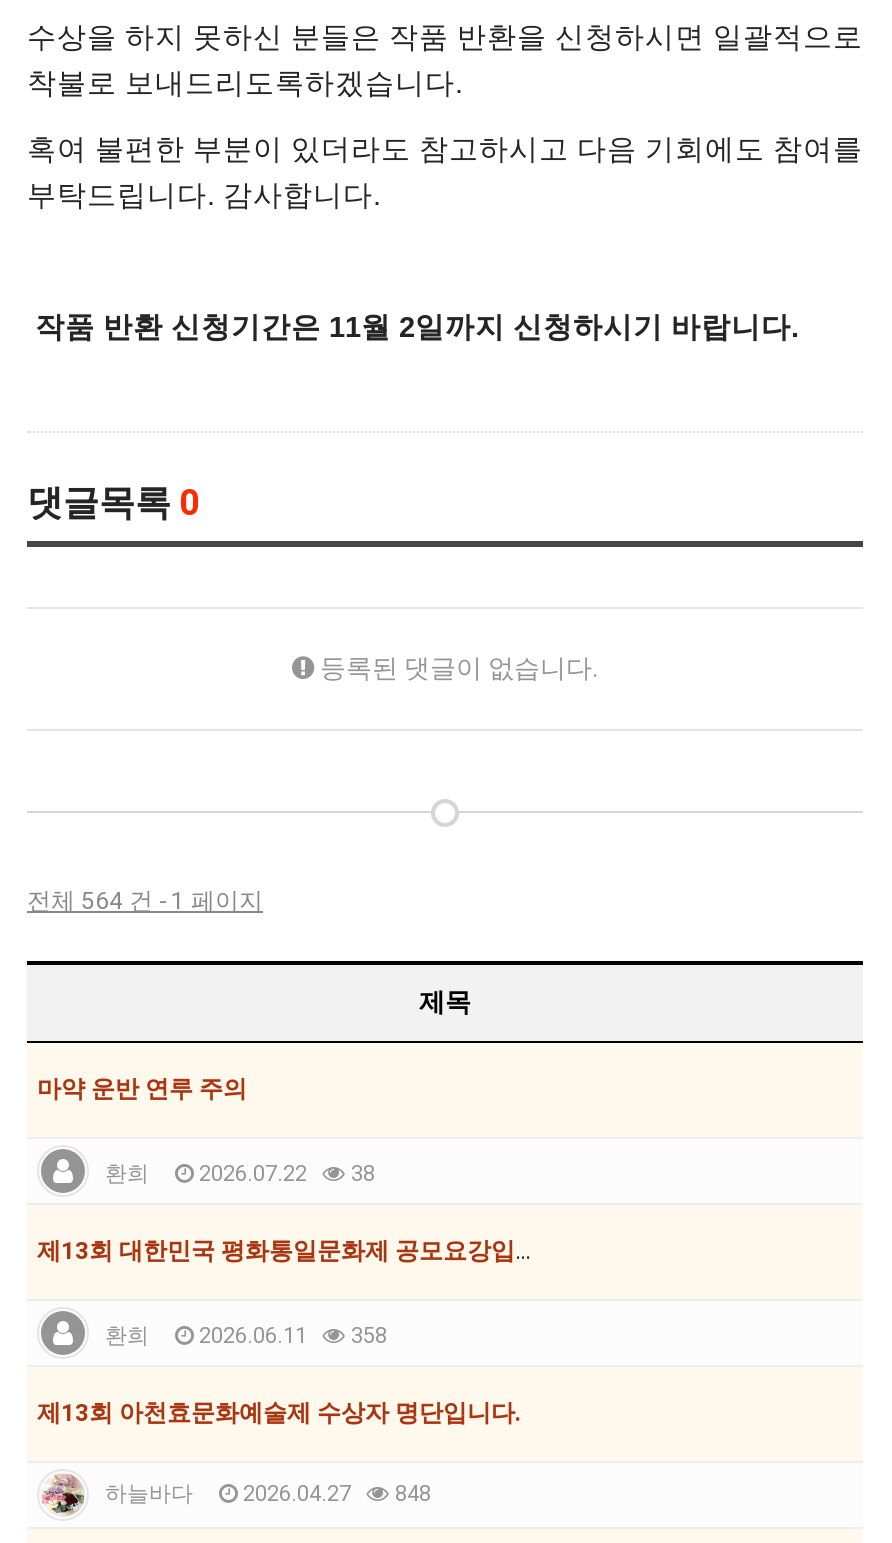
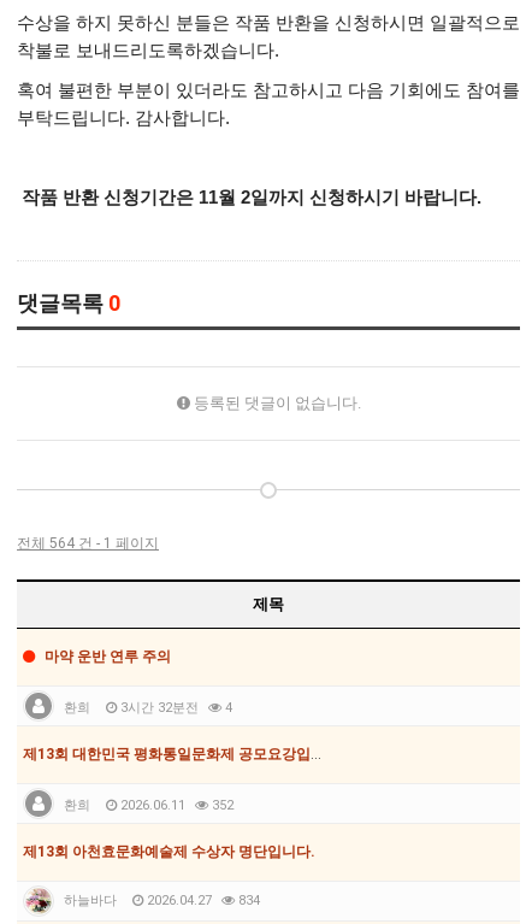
- 2026.07.22
- 38
+ 3시간 32분전
+ 4

- 환희 2026.06.11 358
+ 환희 2026.06.11 352

- 하늘바다 2026.04.27 848
+ 하늘바다 2026.04.27 834
